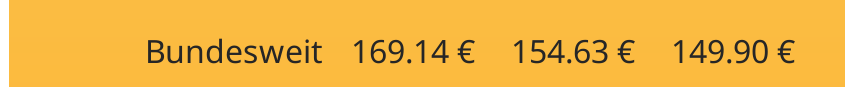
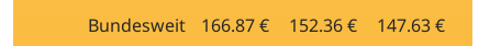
- 169.14 €
+ 166.87 €

- 154.63 €
+ 152.36 €

- 149.90 €
+ 147.63 €
